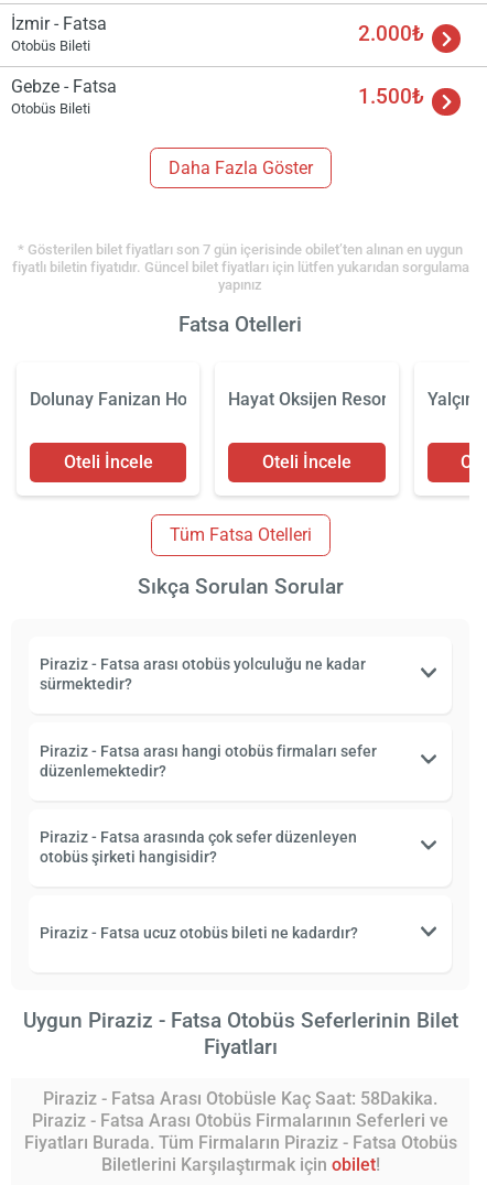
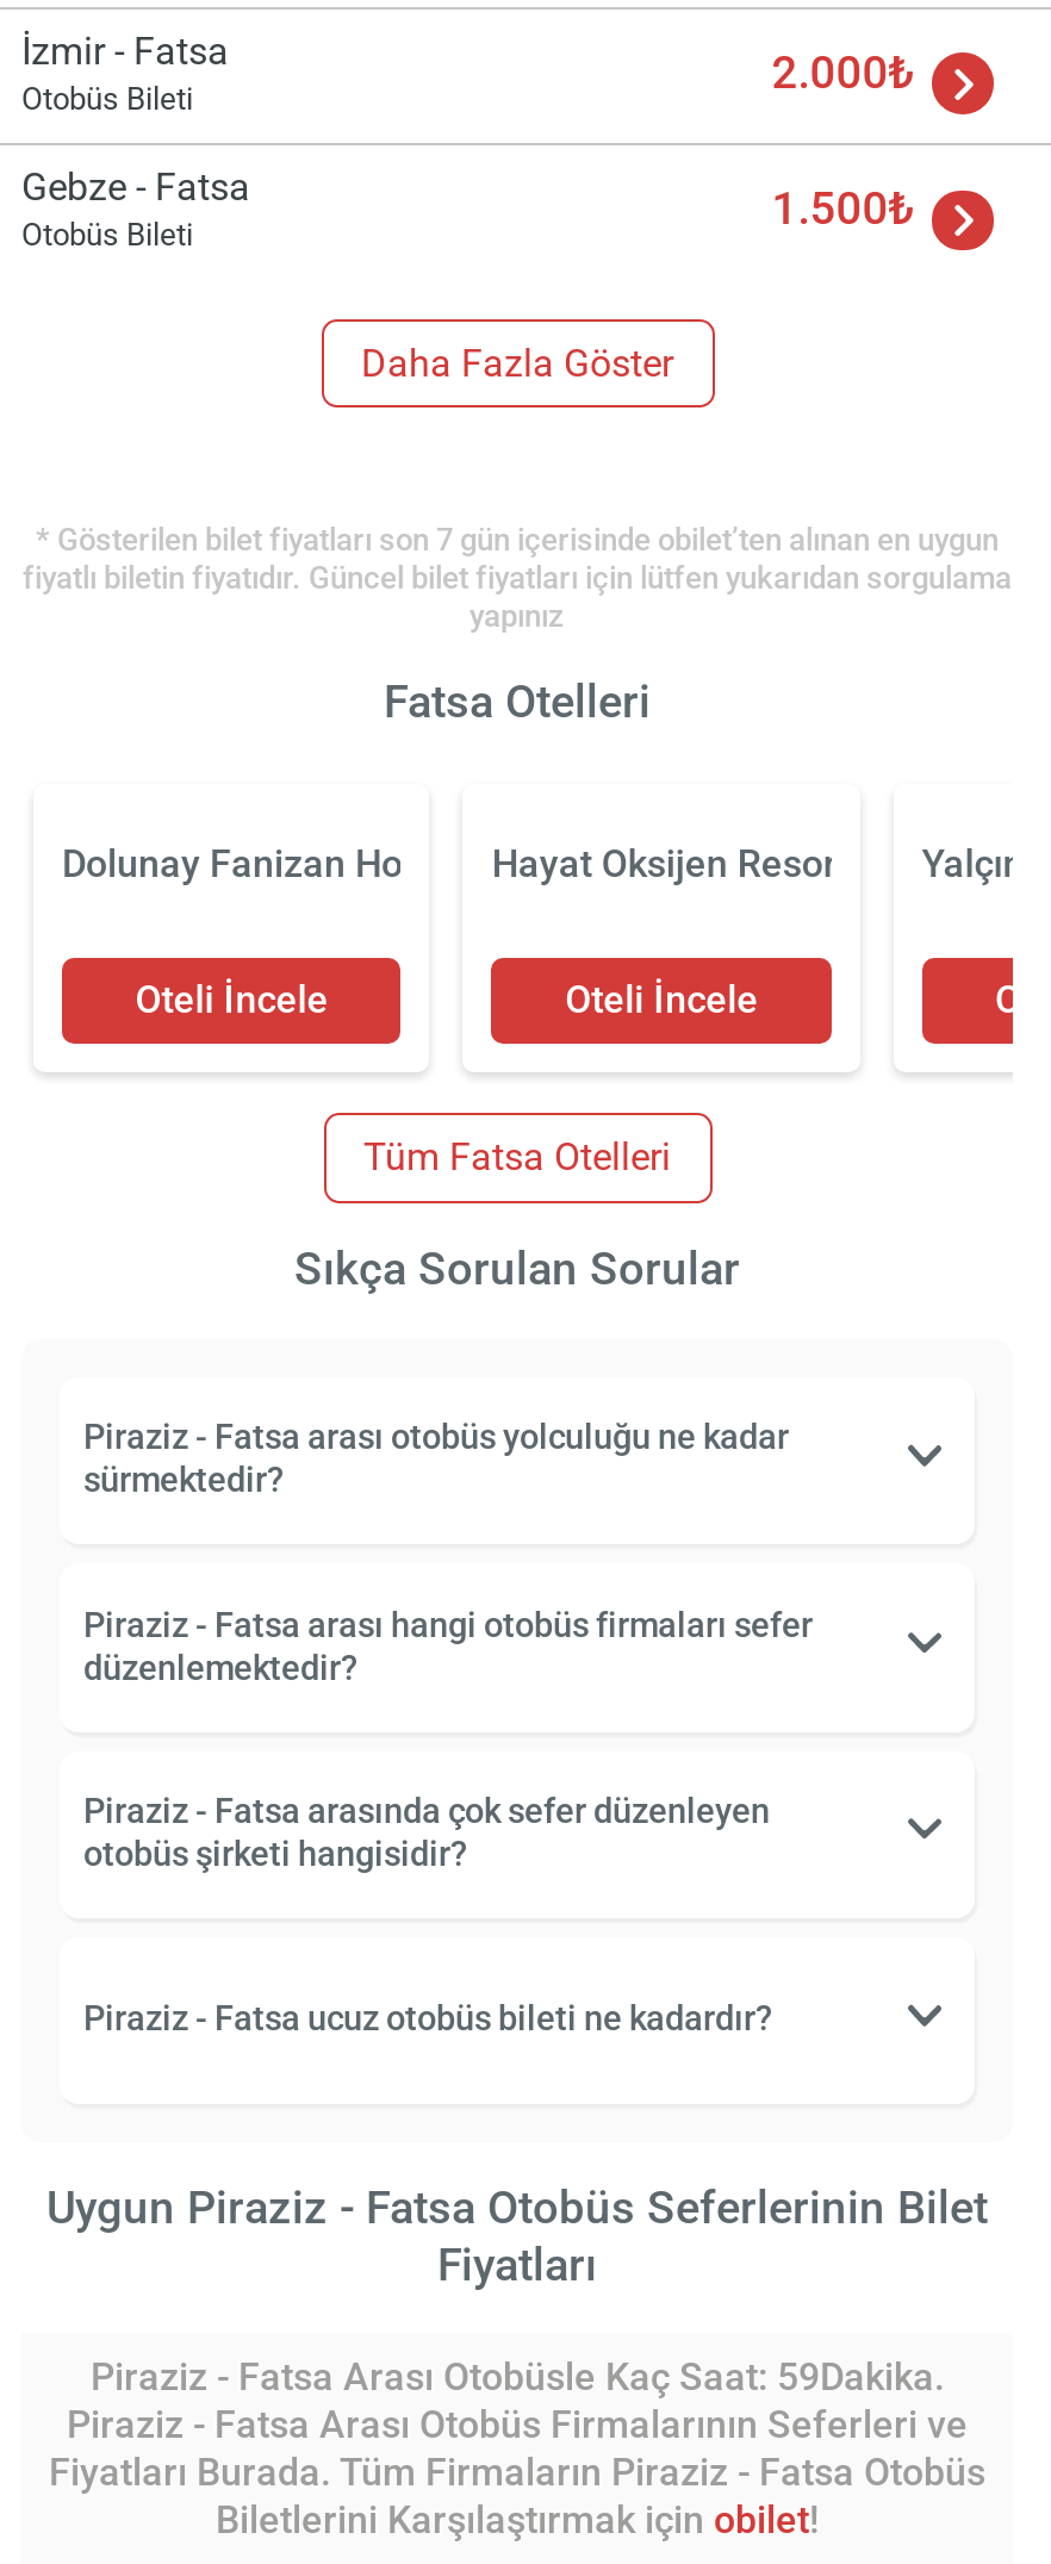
- Piraziz - Fatsa Arası Otobüsle Kaç Saat: 58Dakika.
+ Piraziz - Fatsa Arası Otobüsle Kaç Saat: 59Dakika.
